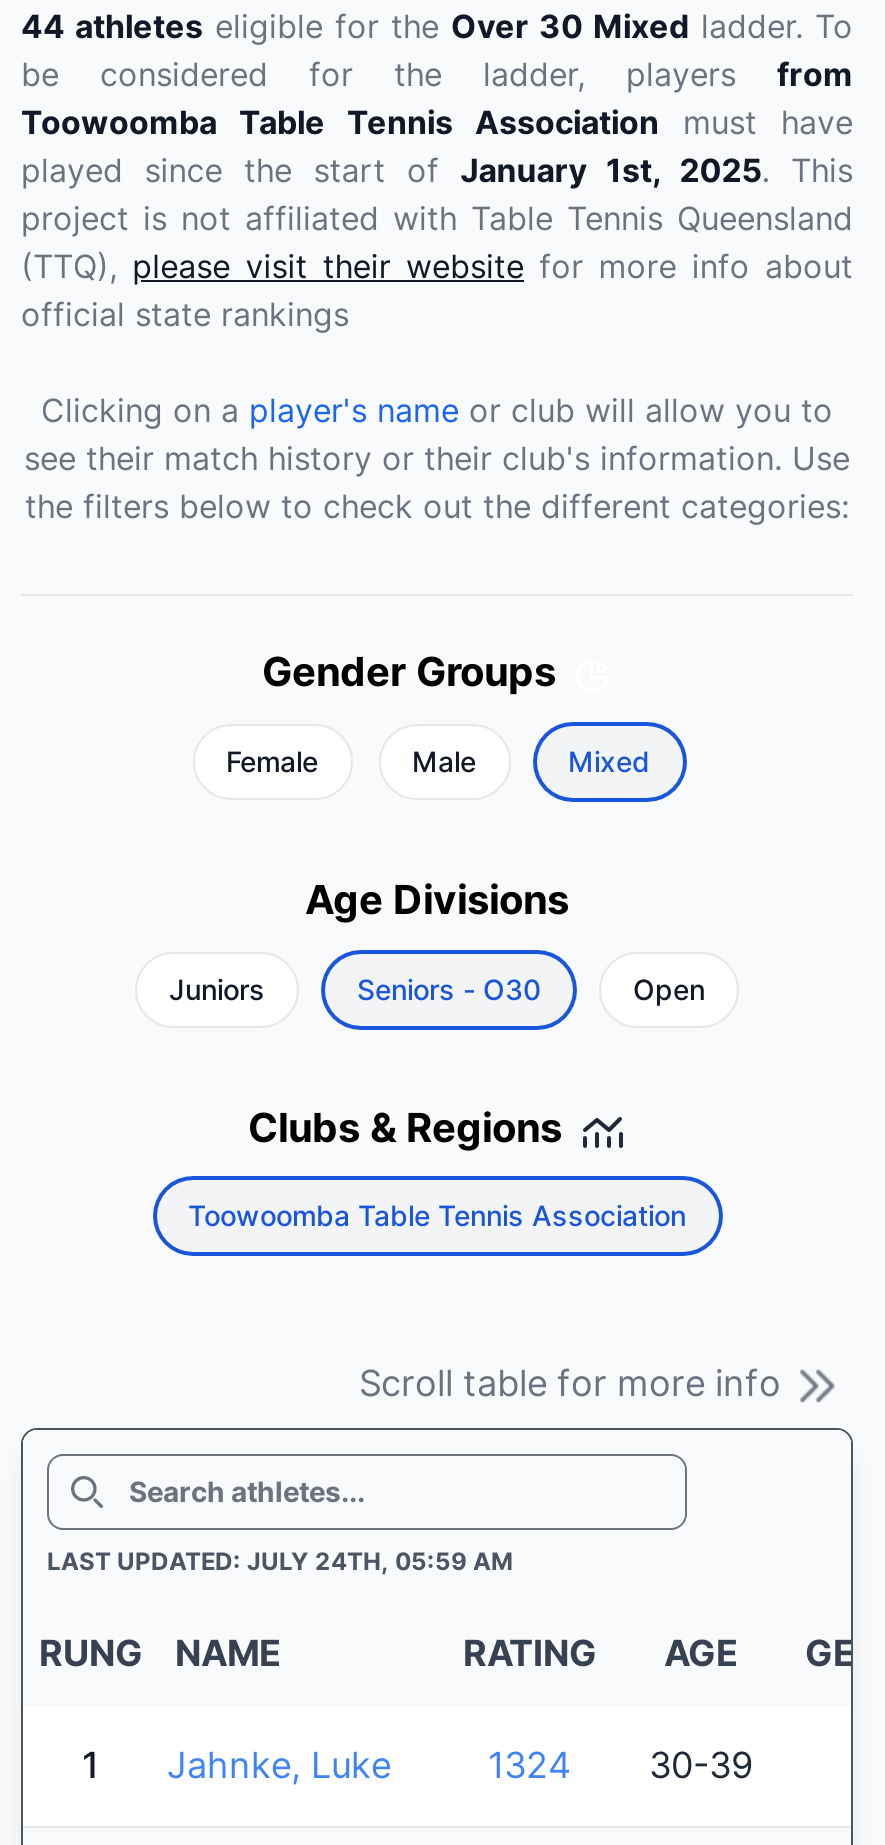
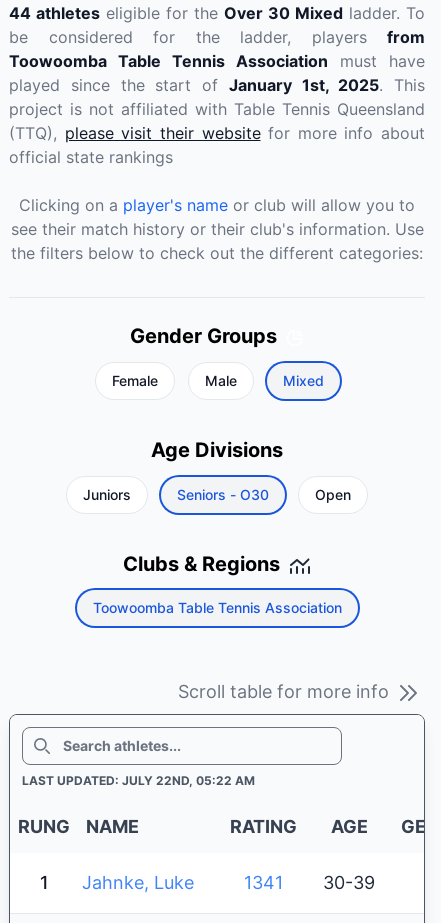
- LAST UPDATED: JULY 24TH, 05:59 AM
+ LAST UPDATED: JULY 22ND, 05:22 AM

- 1324 30-39
+ 1341 30-39
